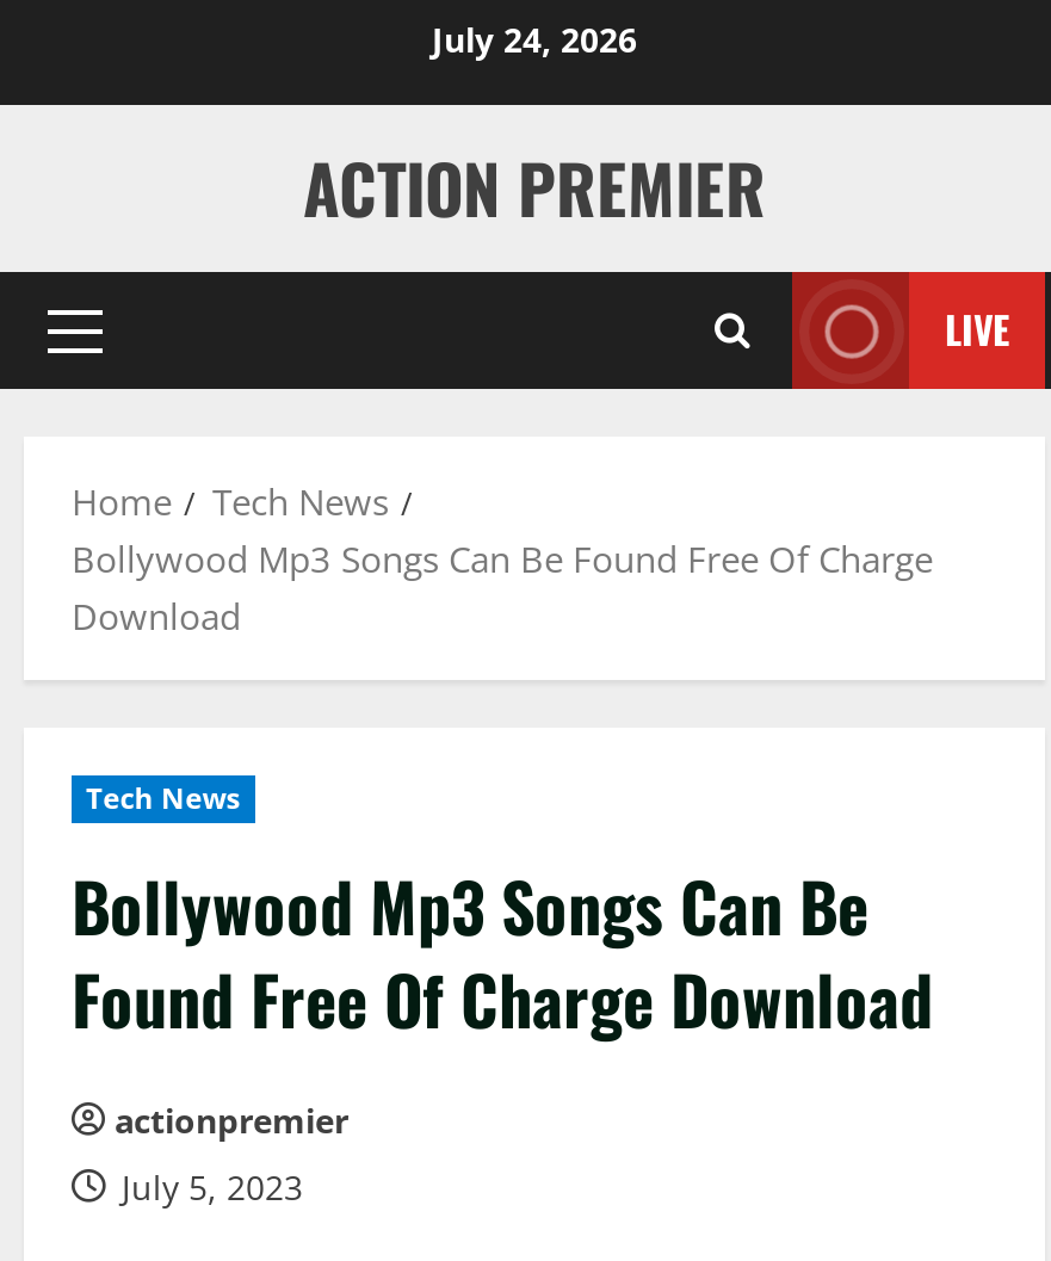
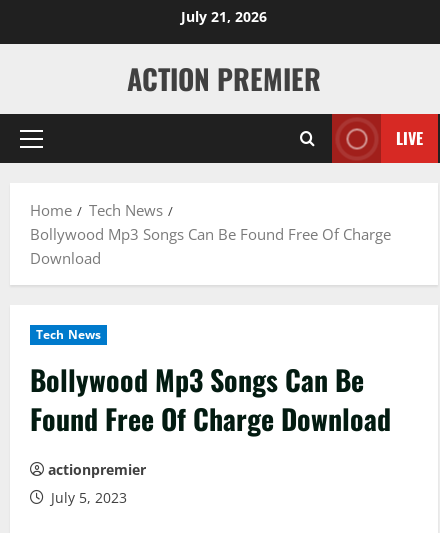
- July 24, 2026
+ July 21, 2026
